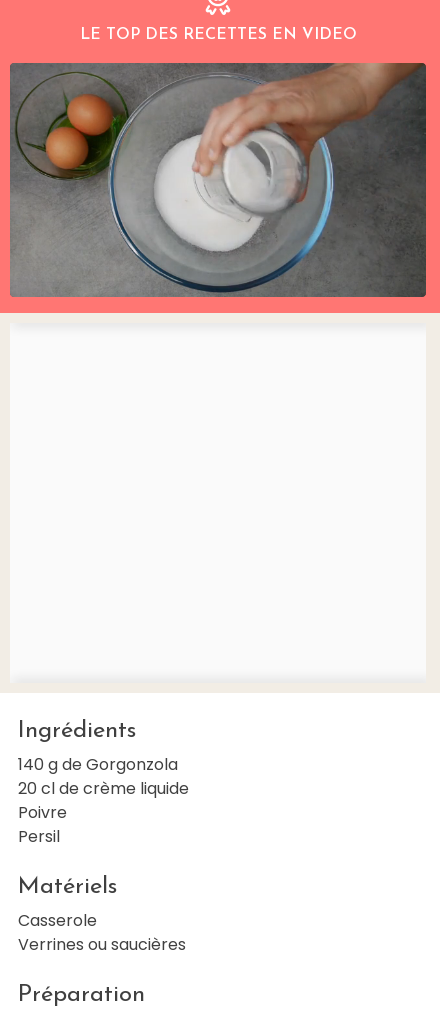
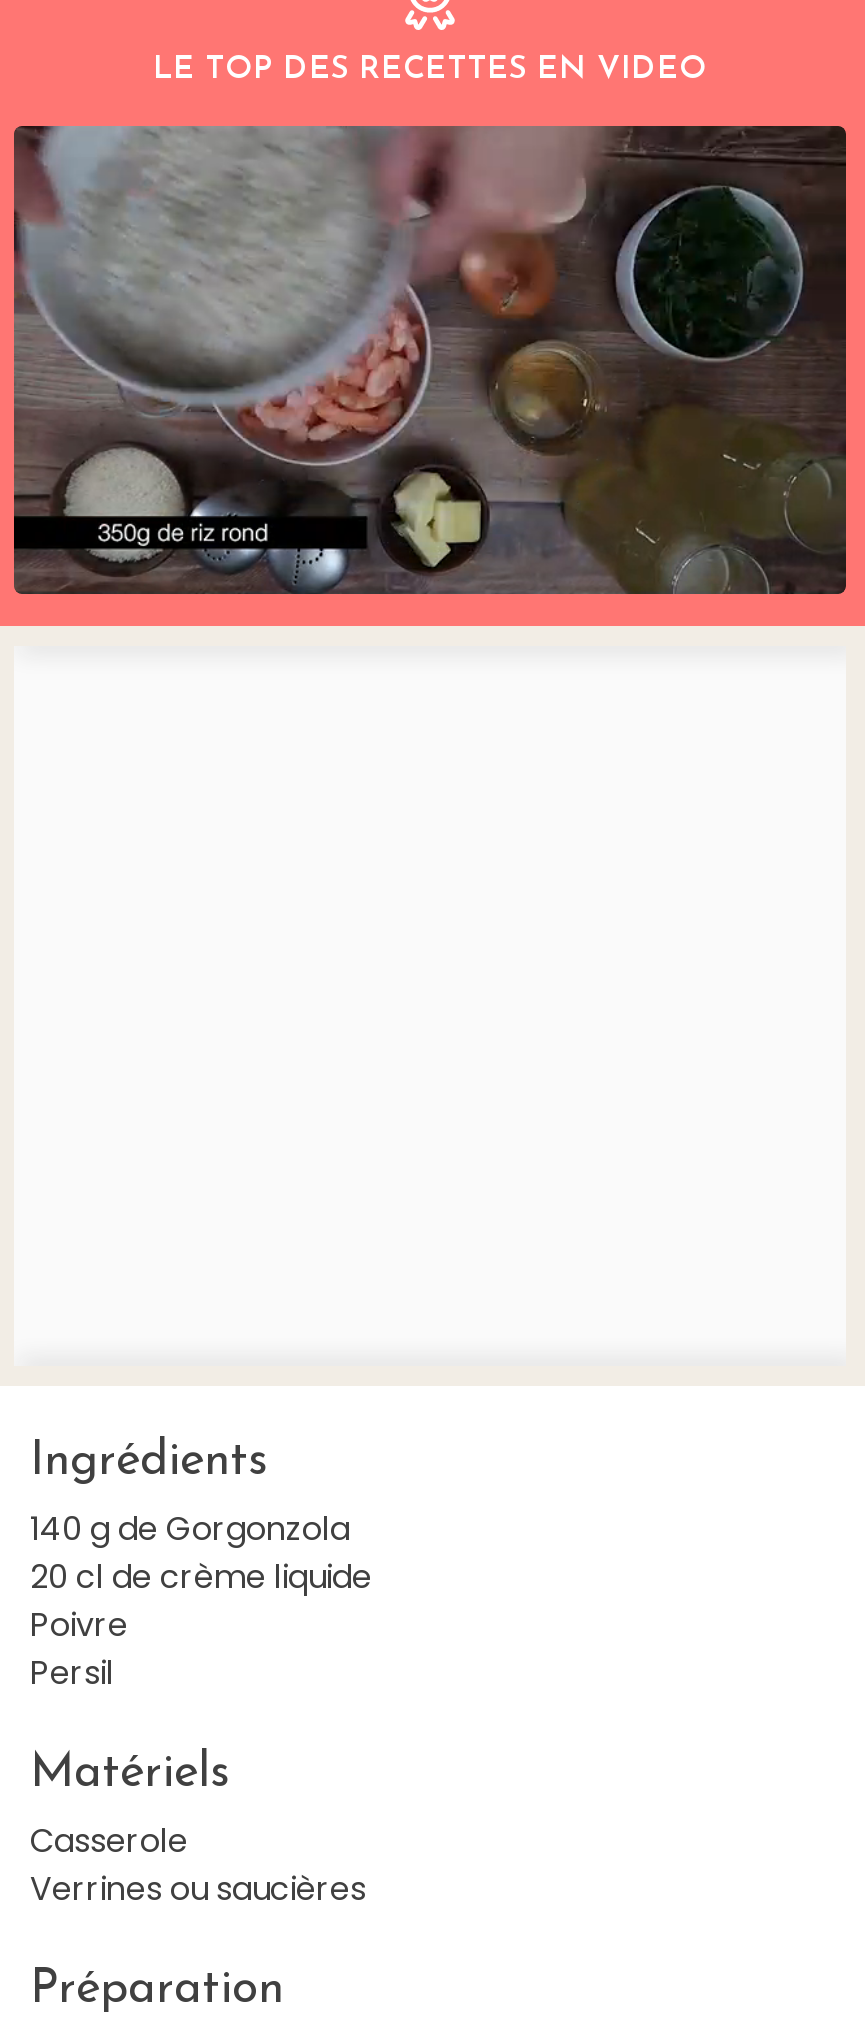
- [image]
+ [image]
